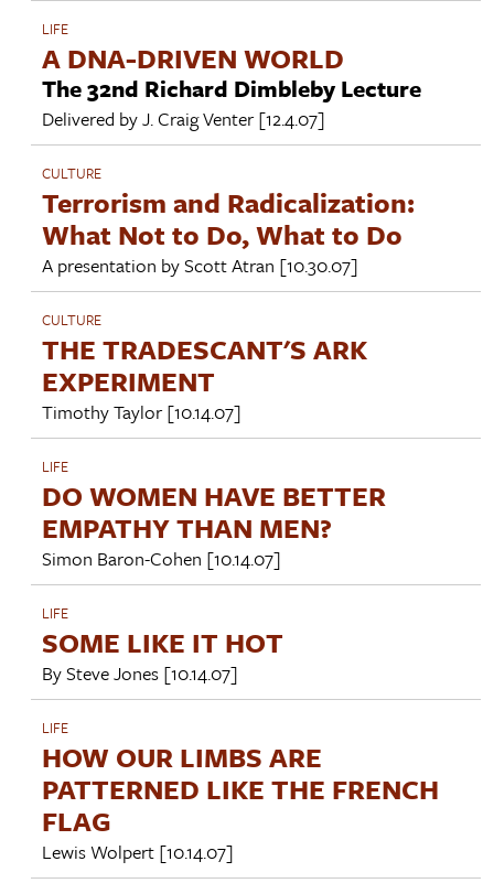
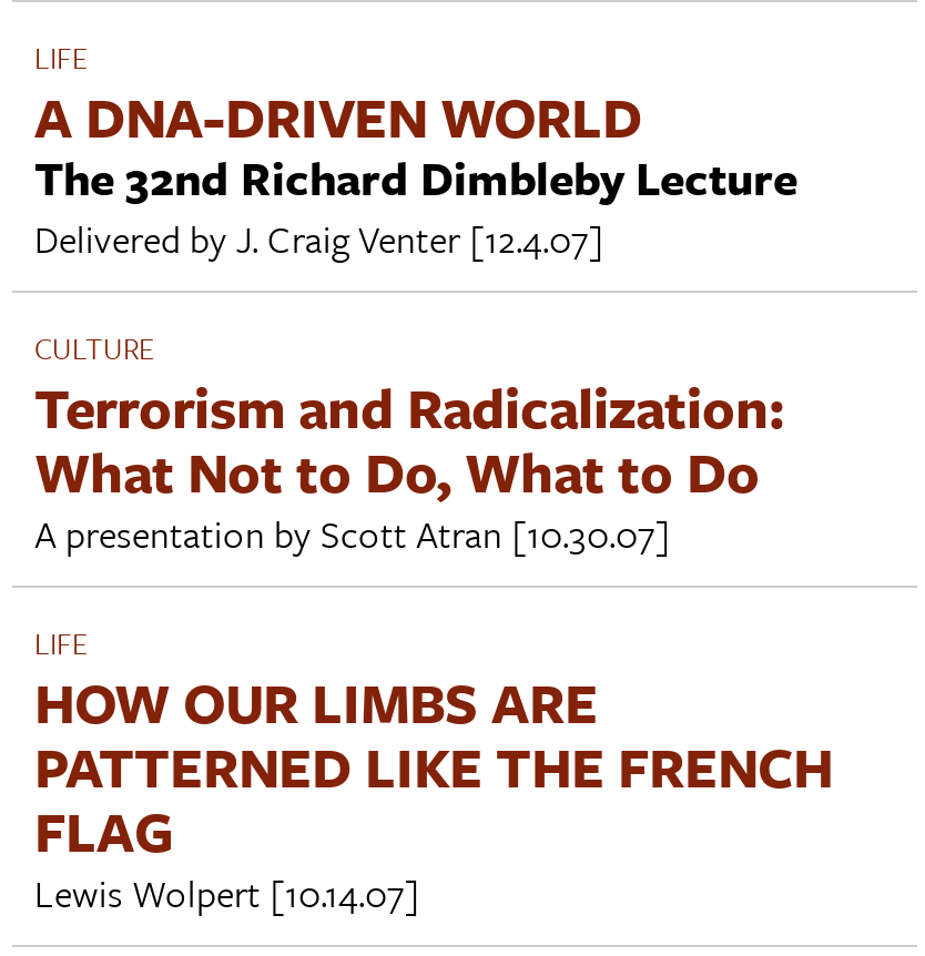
- CULTURE
- THE TRADESCANT'S ARK
- EXPERIMENT
- Timothy Taylor [10.14.07]
- LIFE
- DO WOMEN HAVE BETTER
- EMPATHY THAN MEN?
- Simon Baron-Cohen [10.14.07]
- LIFE
- SOME LIKE IT HOT
- By Steve Jones [10.14.07]
